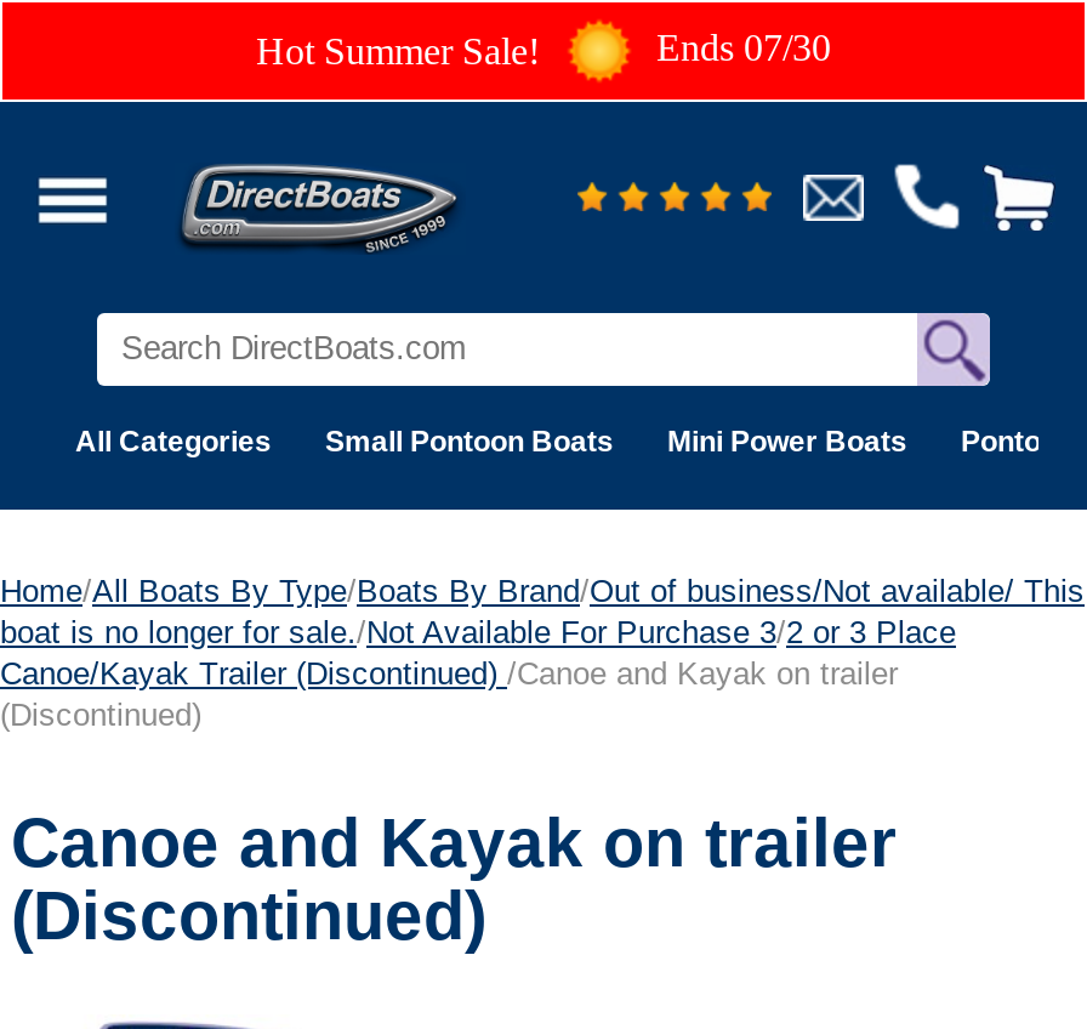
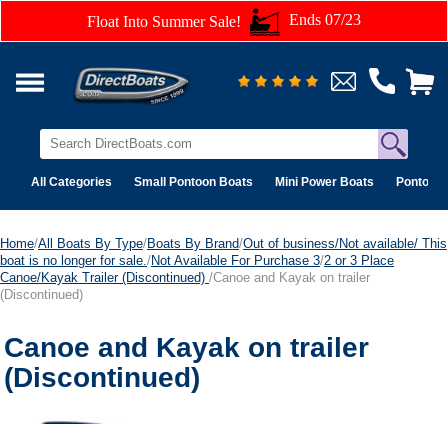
- Hot Summer Sale!
- Ends 07/30
+ Float Into Summer Sale!
+ Ends 07/23
